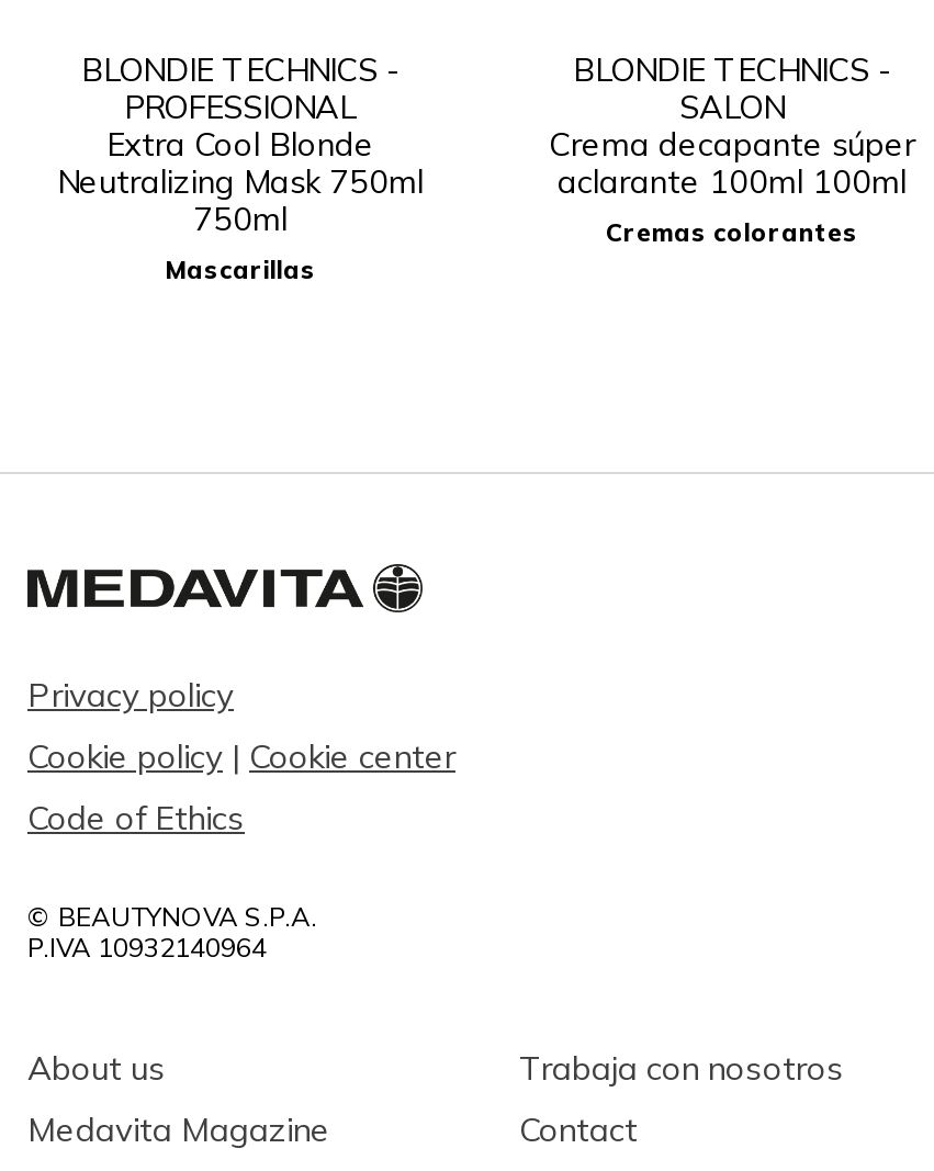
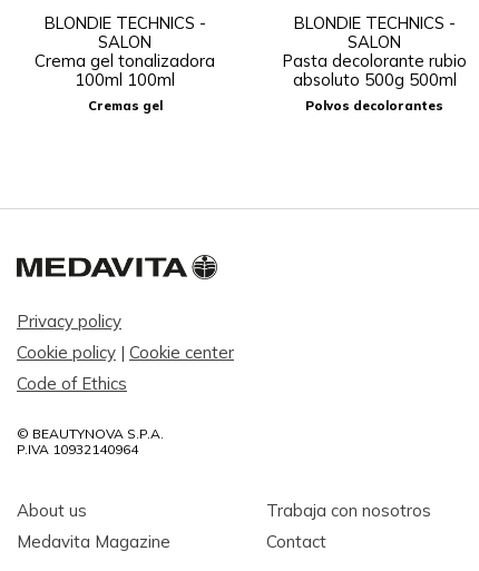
- PROFESSIONAL
- Extra Cool Blonde
- Neutralizing Mask 750ml
- 750ml
- Mascarillas
+ SALON
+ Crema gel tonalizadora
+ 100ml 100ml
+ Cremas gel

- Crema decapante súper
- aclarante 100ml 100ml
- Cremas colorantes
+ Pasta decolorante rubio
+ absoluto 500g 500ml
+ Polvos decolorantes
